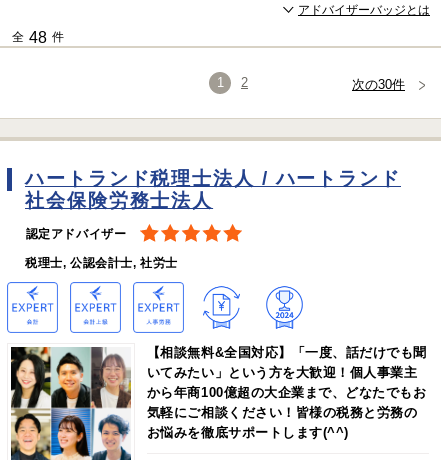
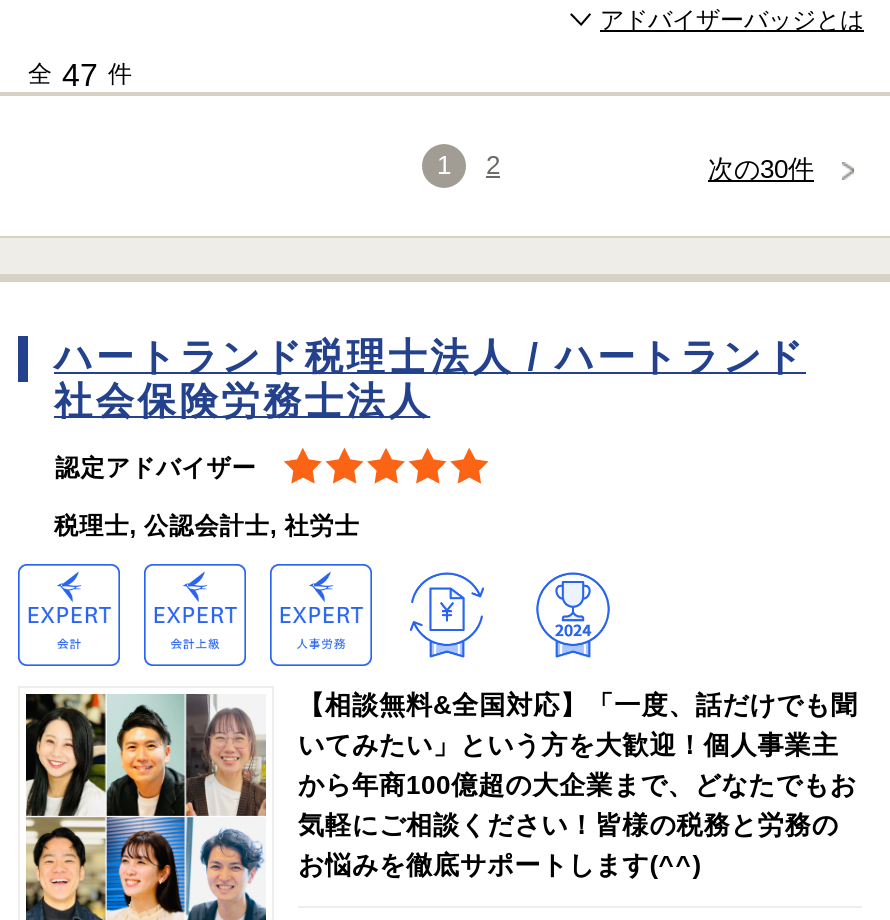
- 全 48 件
+ 全 47 件
